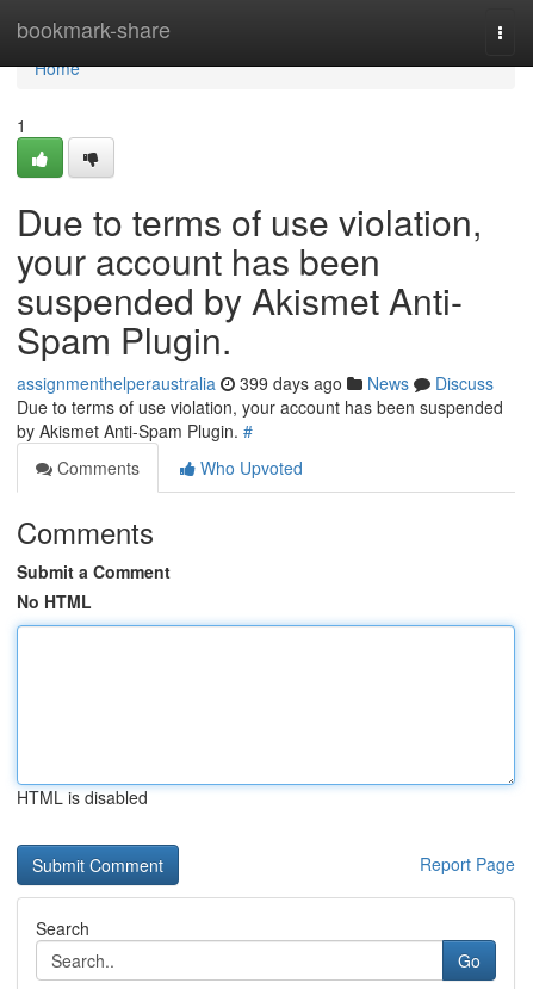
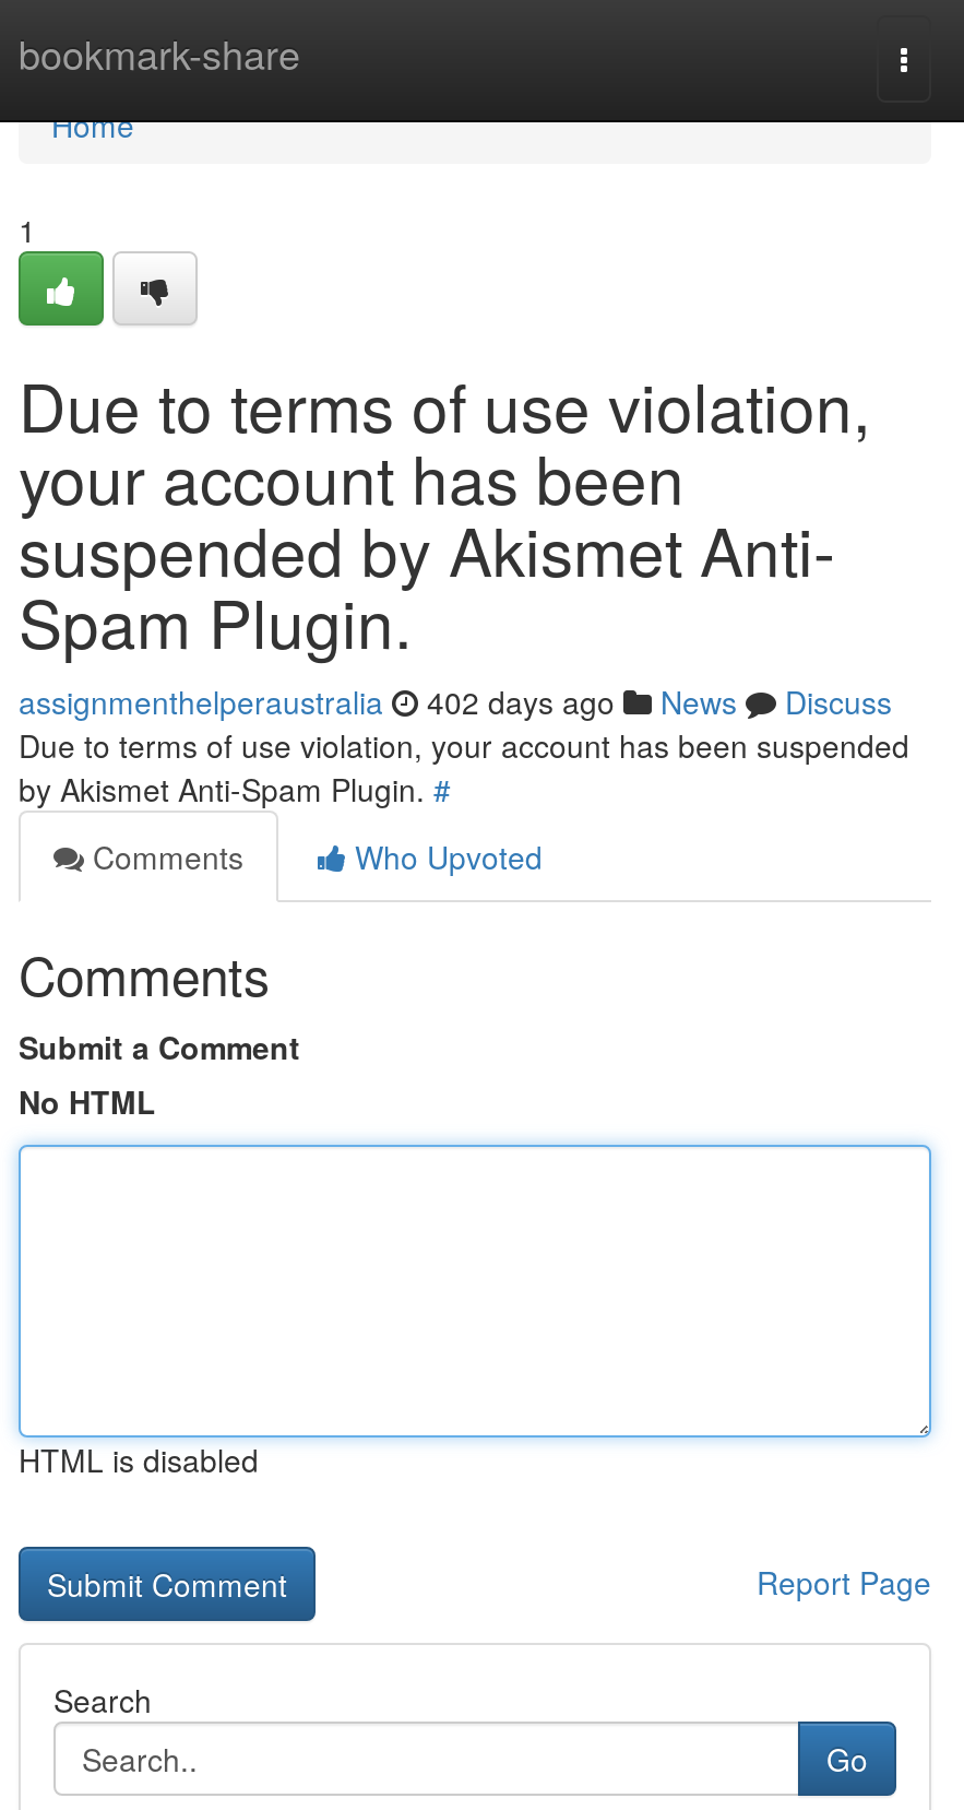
- assignmenthelperaustralia 399 days ago News Discuss
+ assignmenthelperaustralia 402 days ago News Discuss
